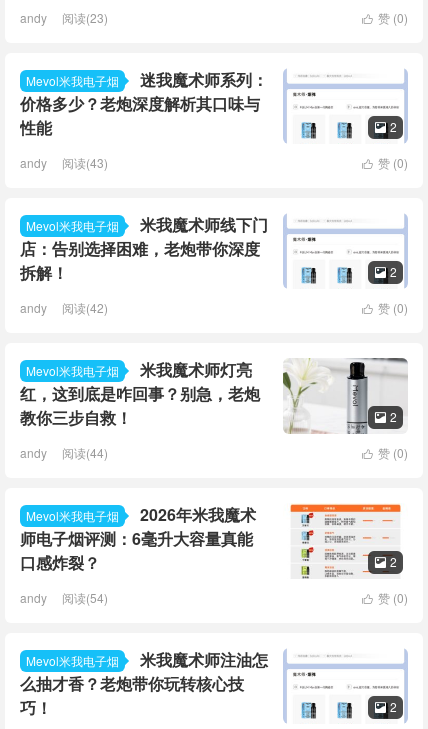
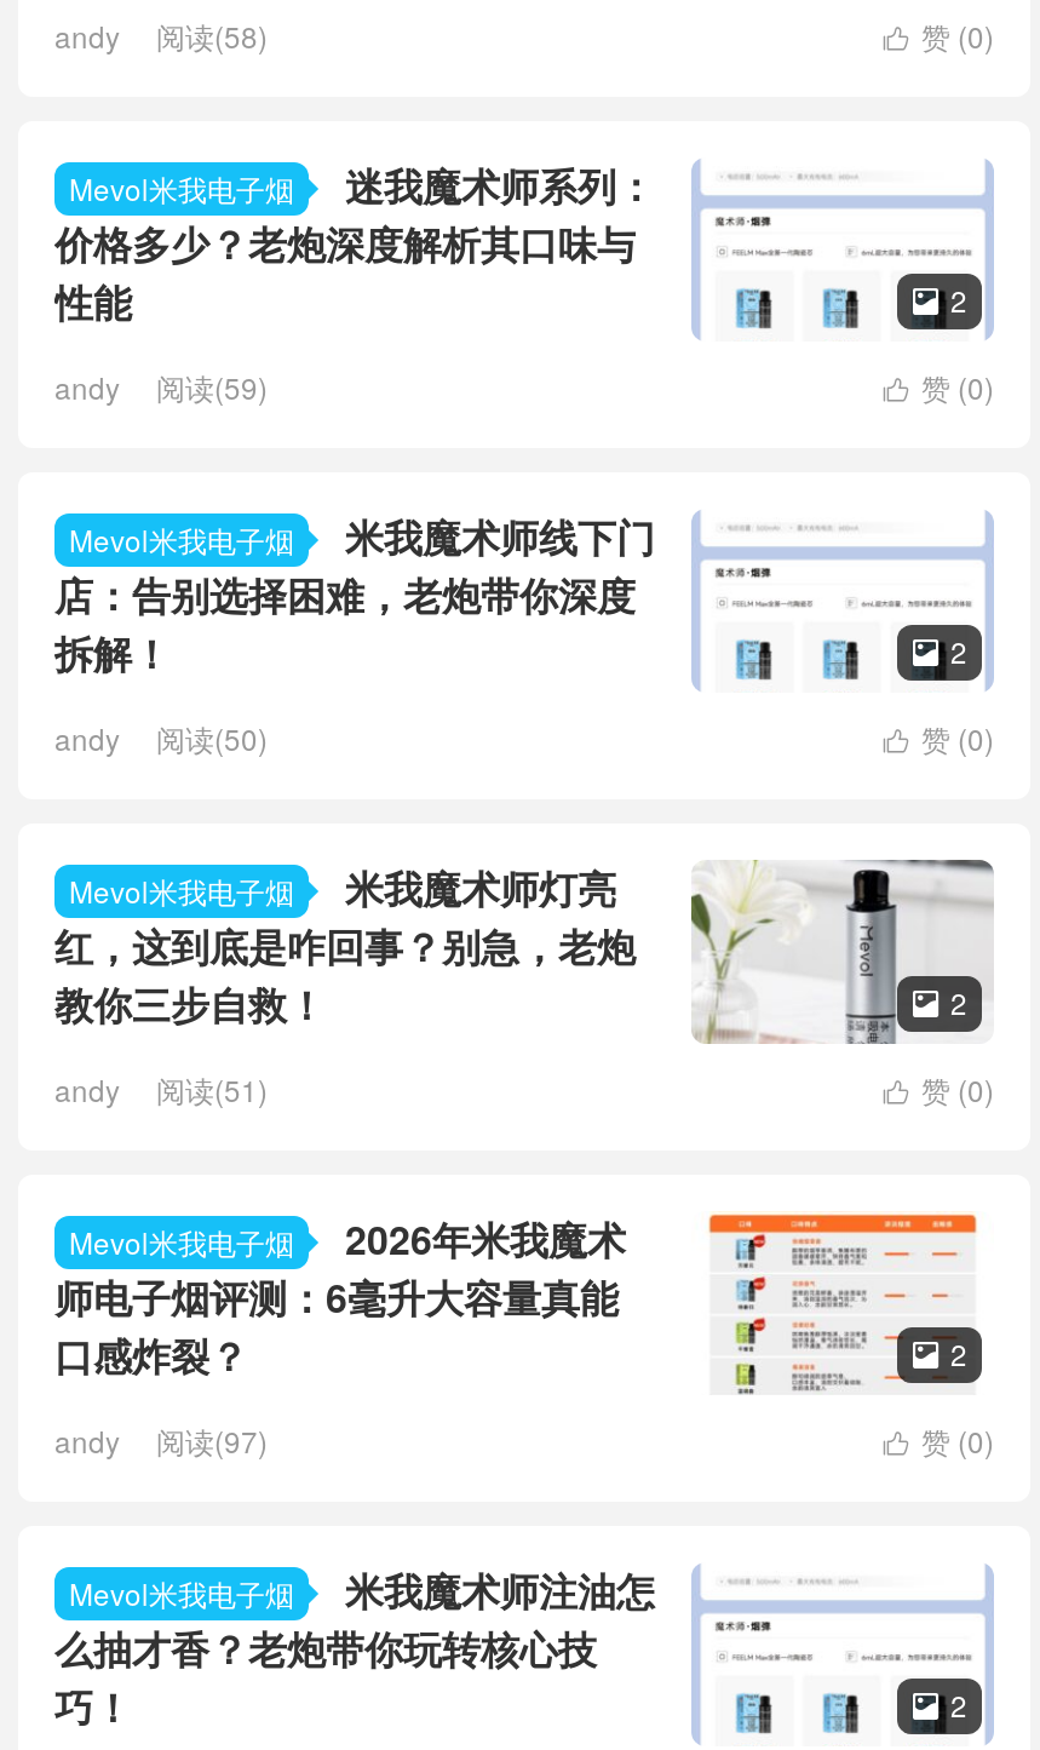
- andy 阅读(23)
+ andy 阅读(58)

- andy 阅读(43)
+ andy 阅读(59)

- andy 阅读(42)
+ andy 阅读(50)

- andy 阅读(44)
+ andy 阅读(51)

- andy 阅读(54)
+ andy 阅读(97)
